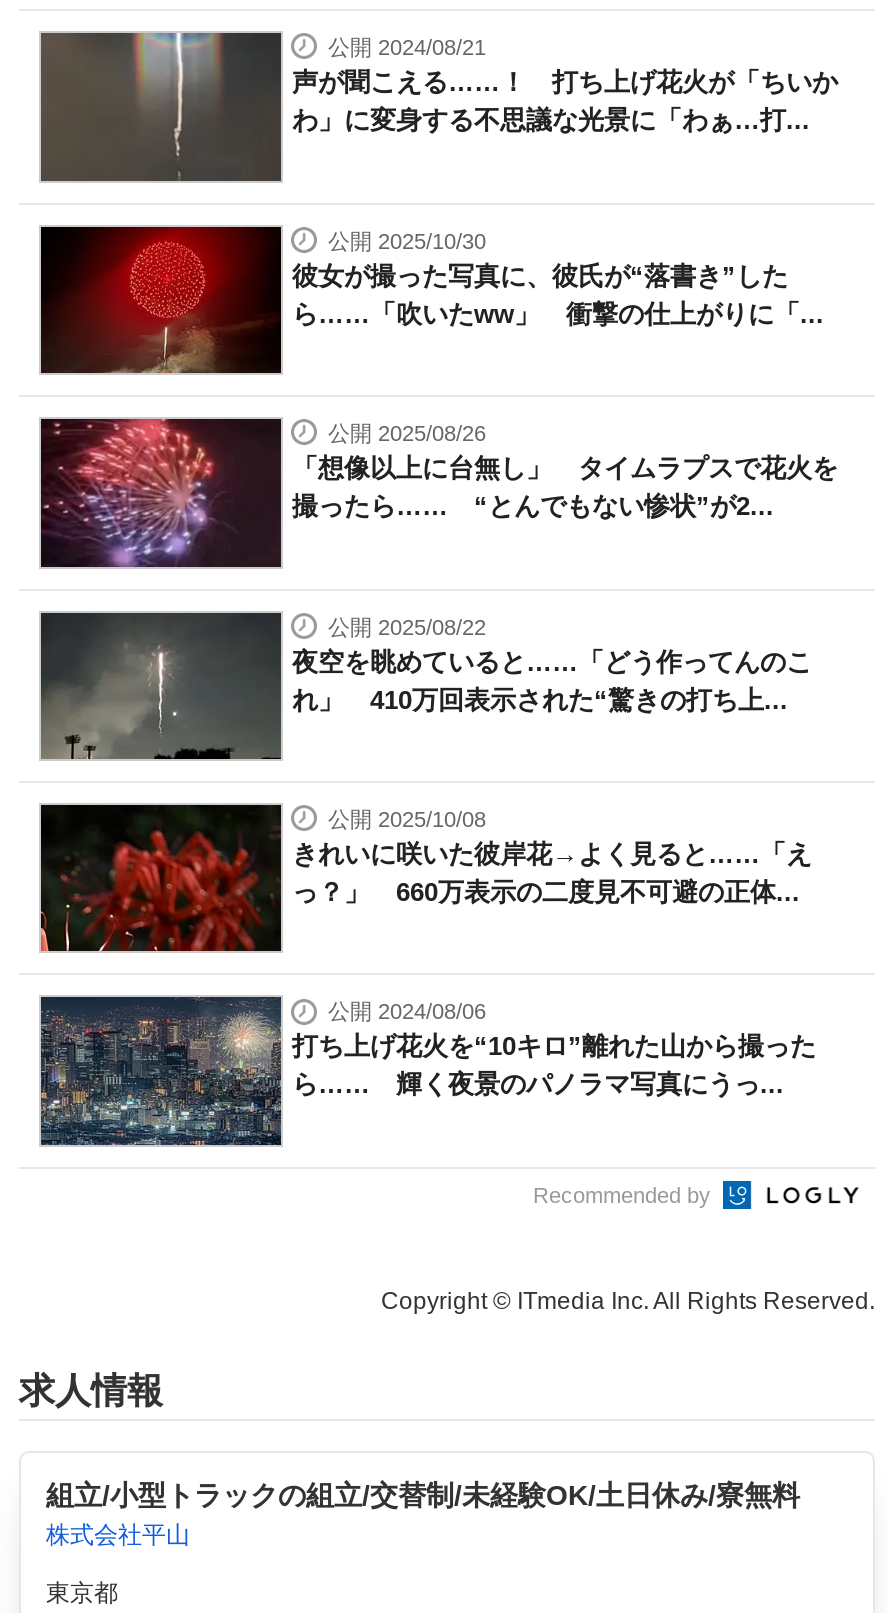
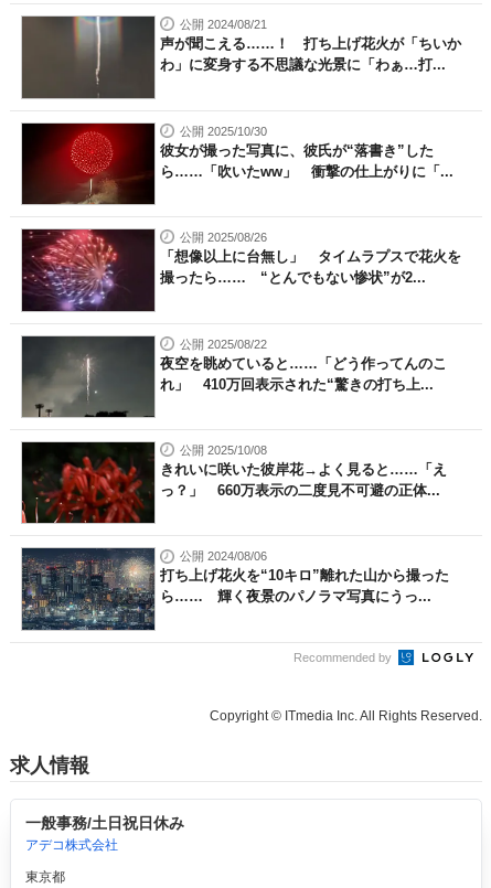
- 組立/小型トラックの組立/交替制/未経験OK/土日休み/寮無料
- 株式会社平山
+ 一般事務/土日祝日休み
+ アデコ株式会社
